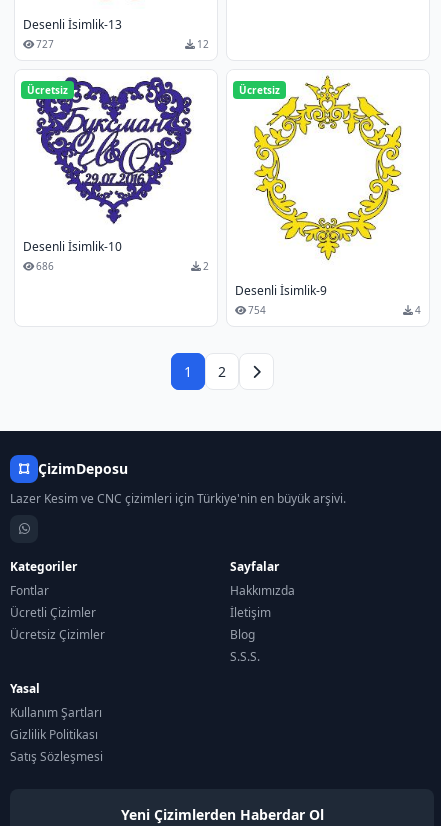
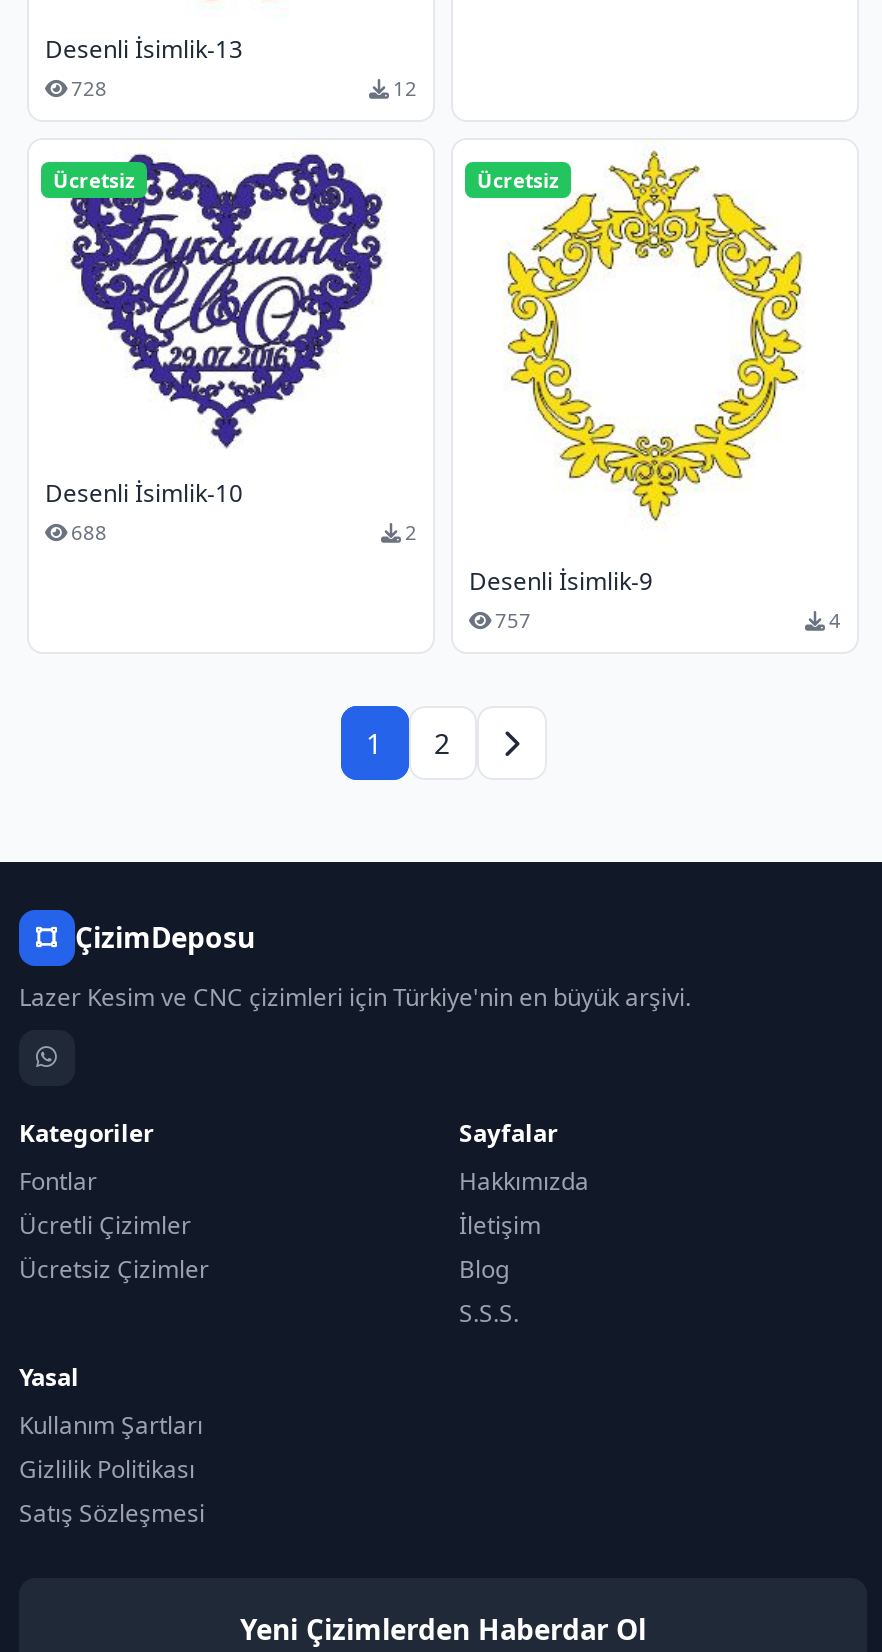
- 727
+ 728

- 686
+ 688

- 754
+ 757
